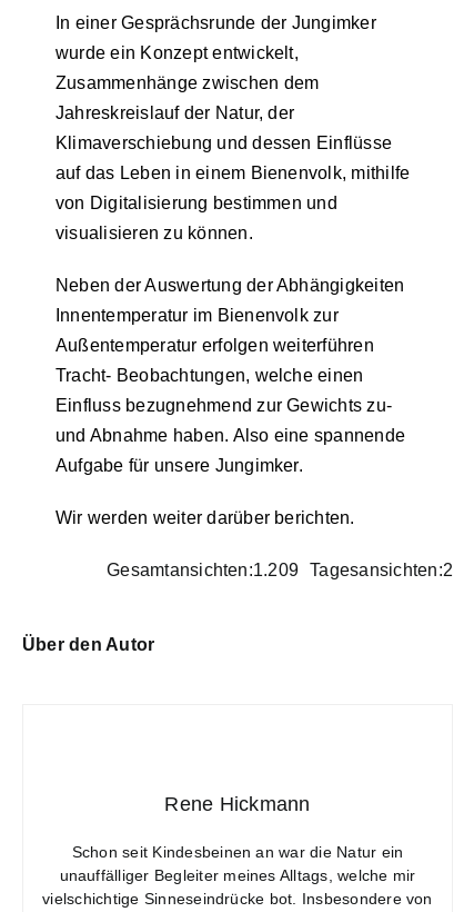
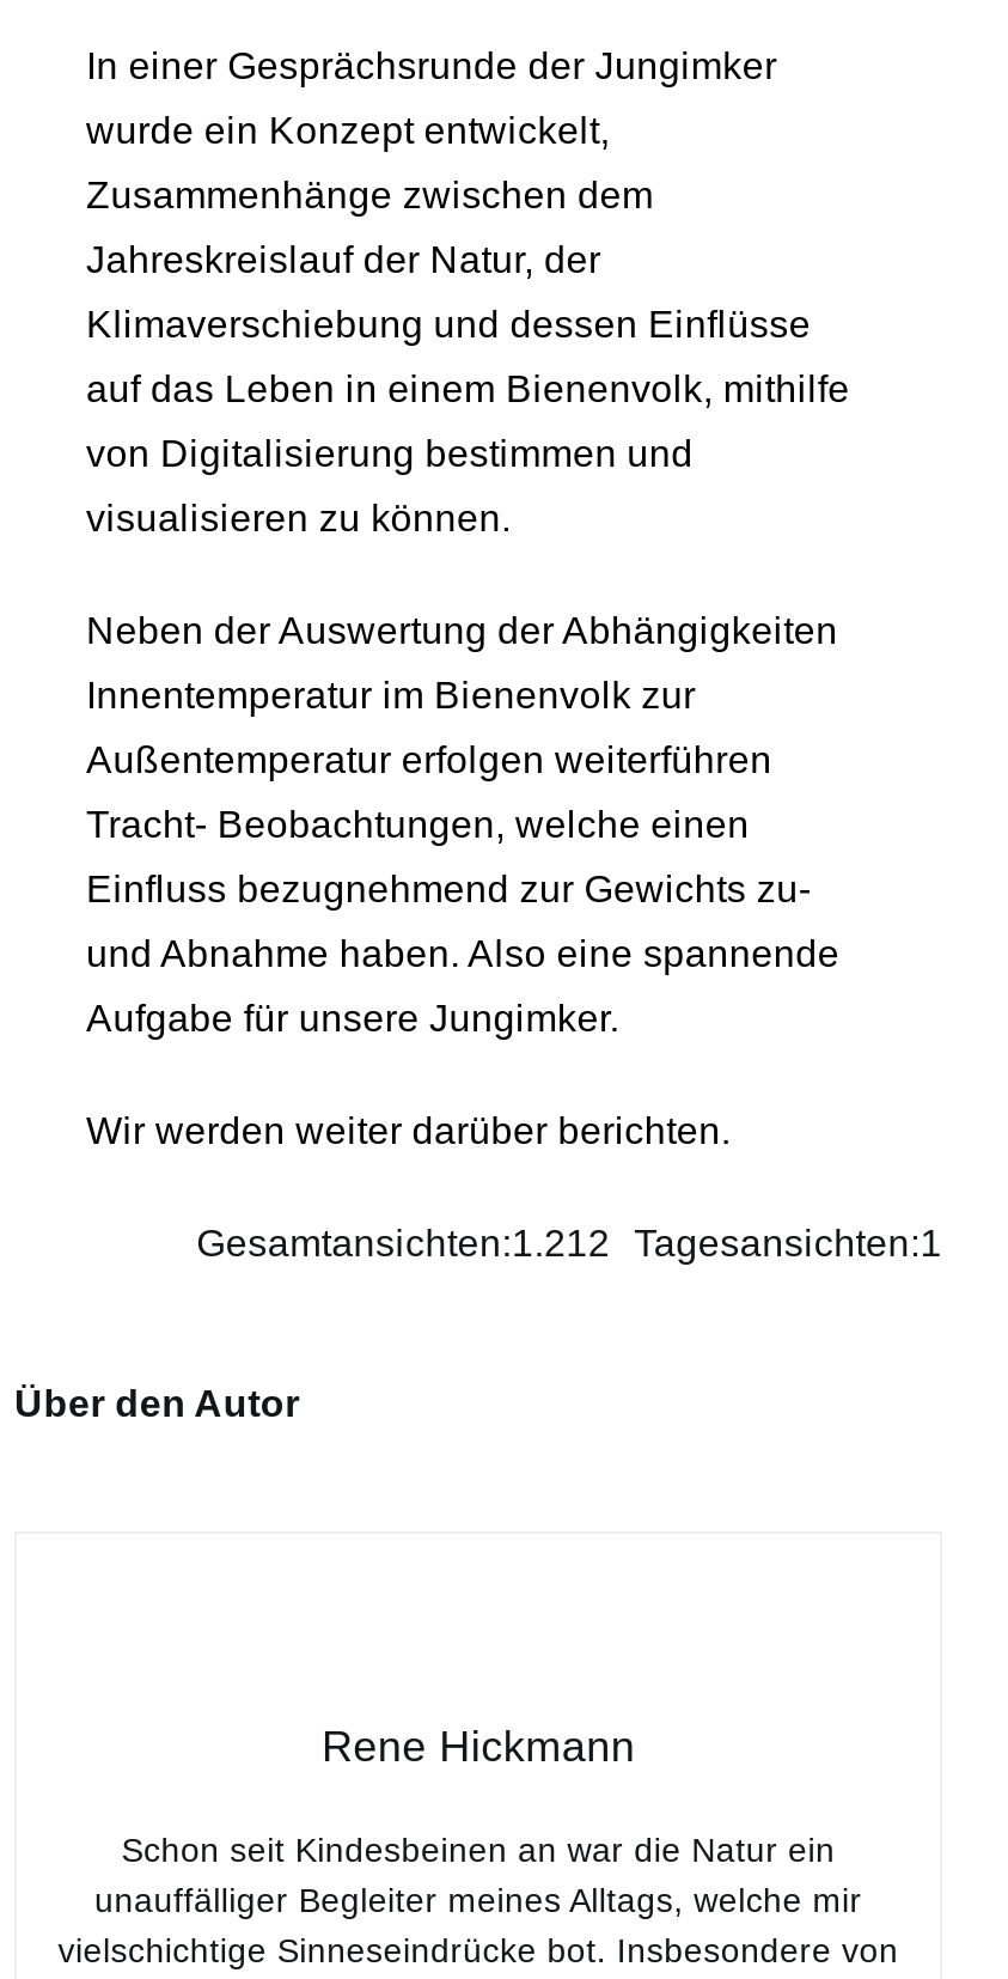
- Gesamtansichten:1.209 Tagesansichten:2
+ Gesamtansichten:1.212 Tagesansichten:1
